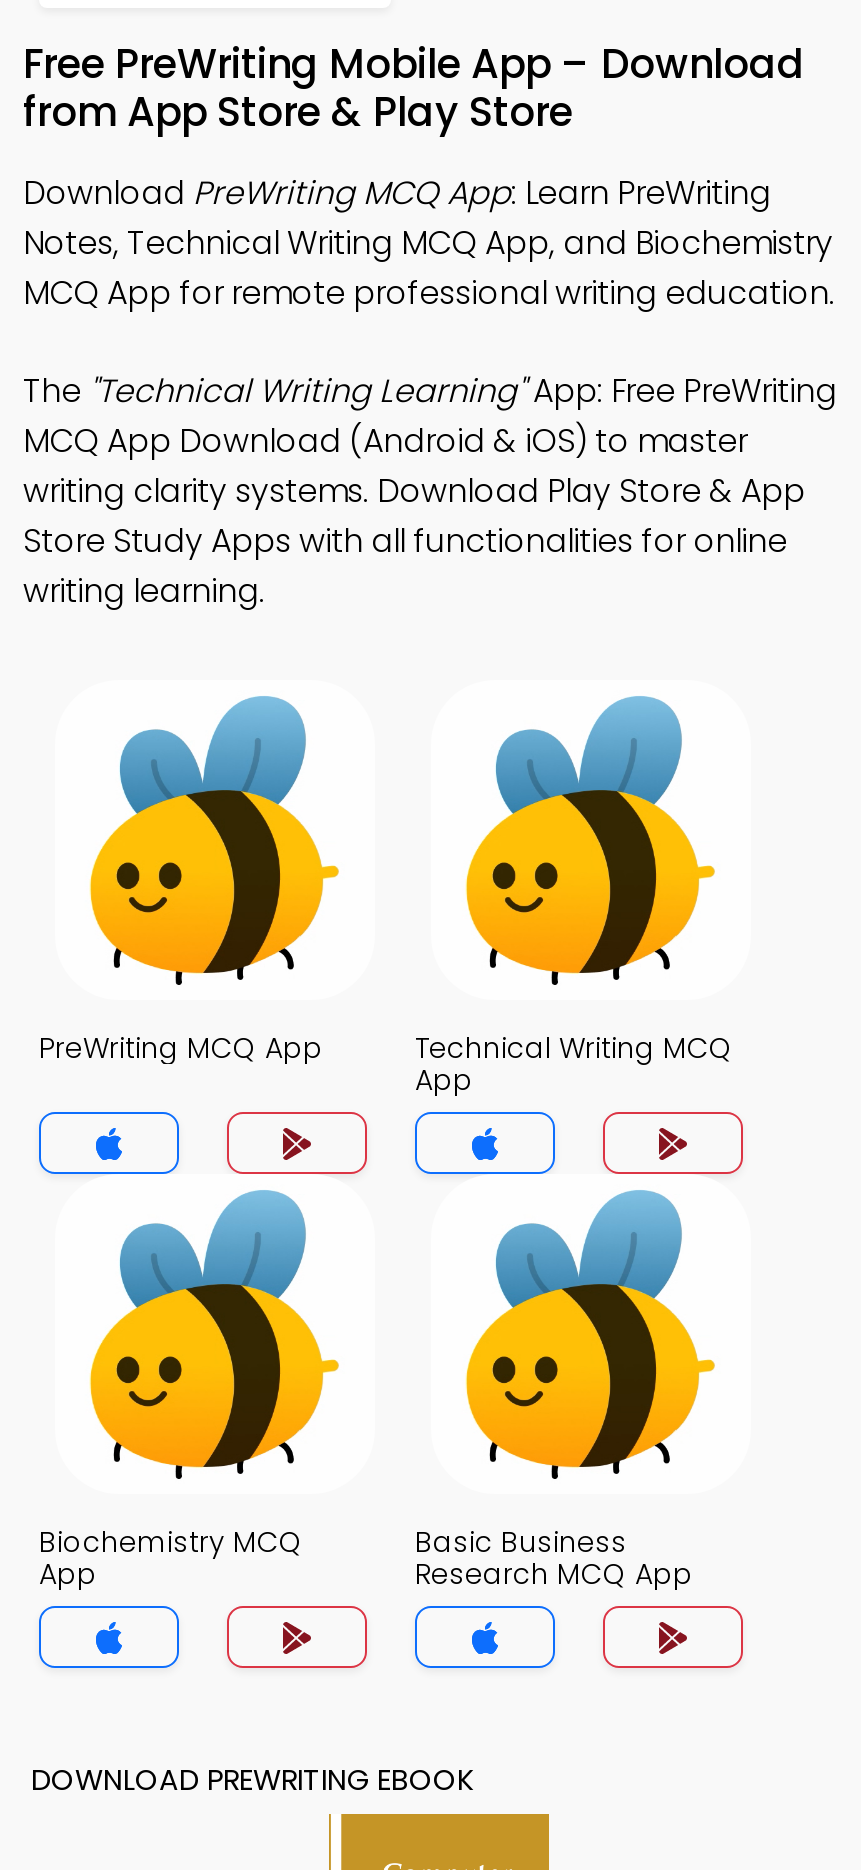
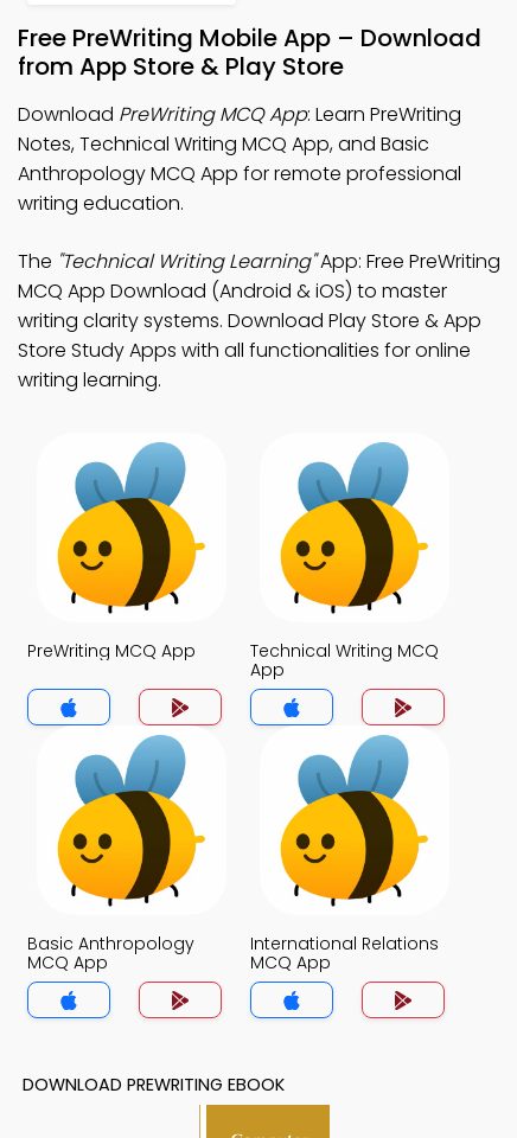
- Notes, Technical Writing MCQ App, and Biochemistry
- MCQ App for remote professional writing education.
+ Notes, Technical Writing MCQ App, and Basic
+ Anthropology MCQ App for remote professional
+ writing education.

- Biochemistry MCQ
- App
+ Basic Anthropology
+ MCQ App

- Basic Business
- Research MCQ App
+ International Relations
+ MCQ App
